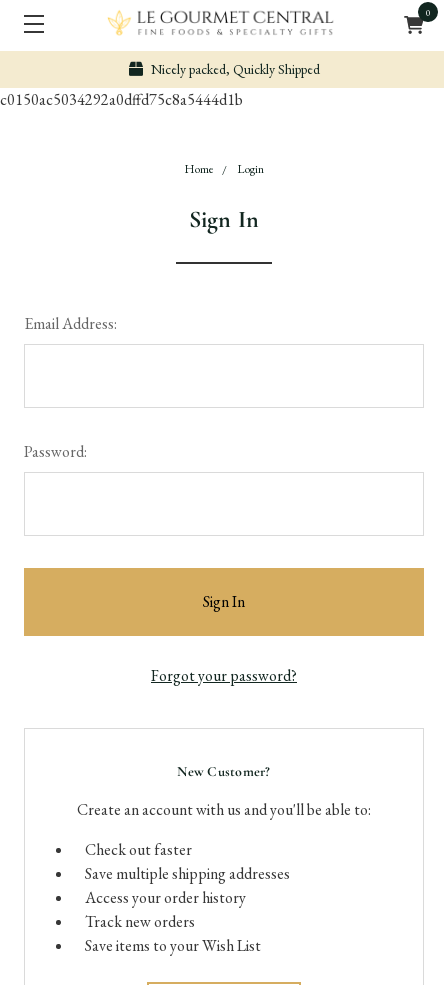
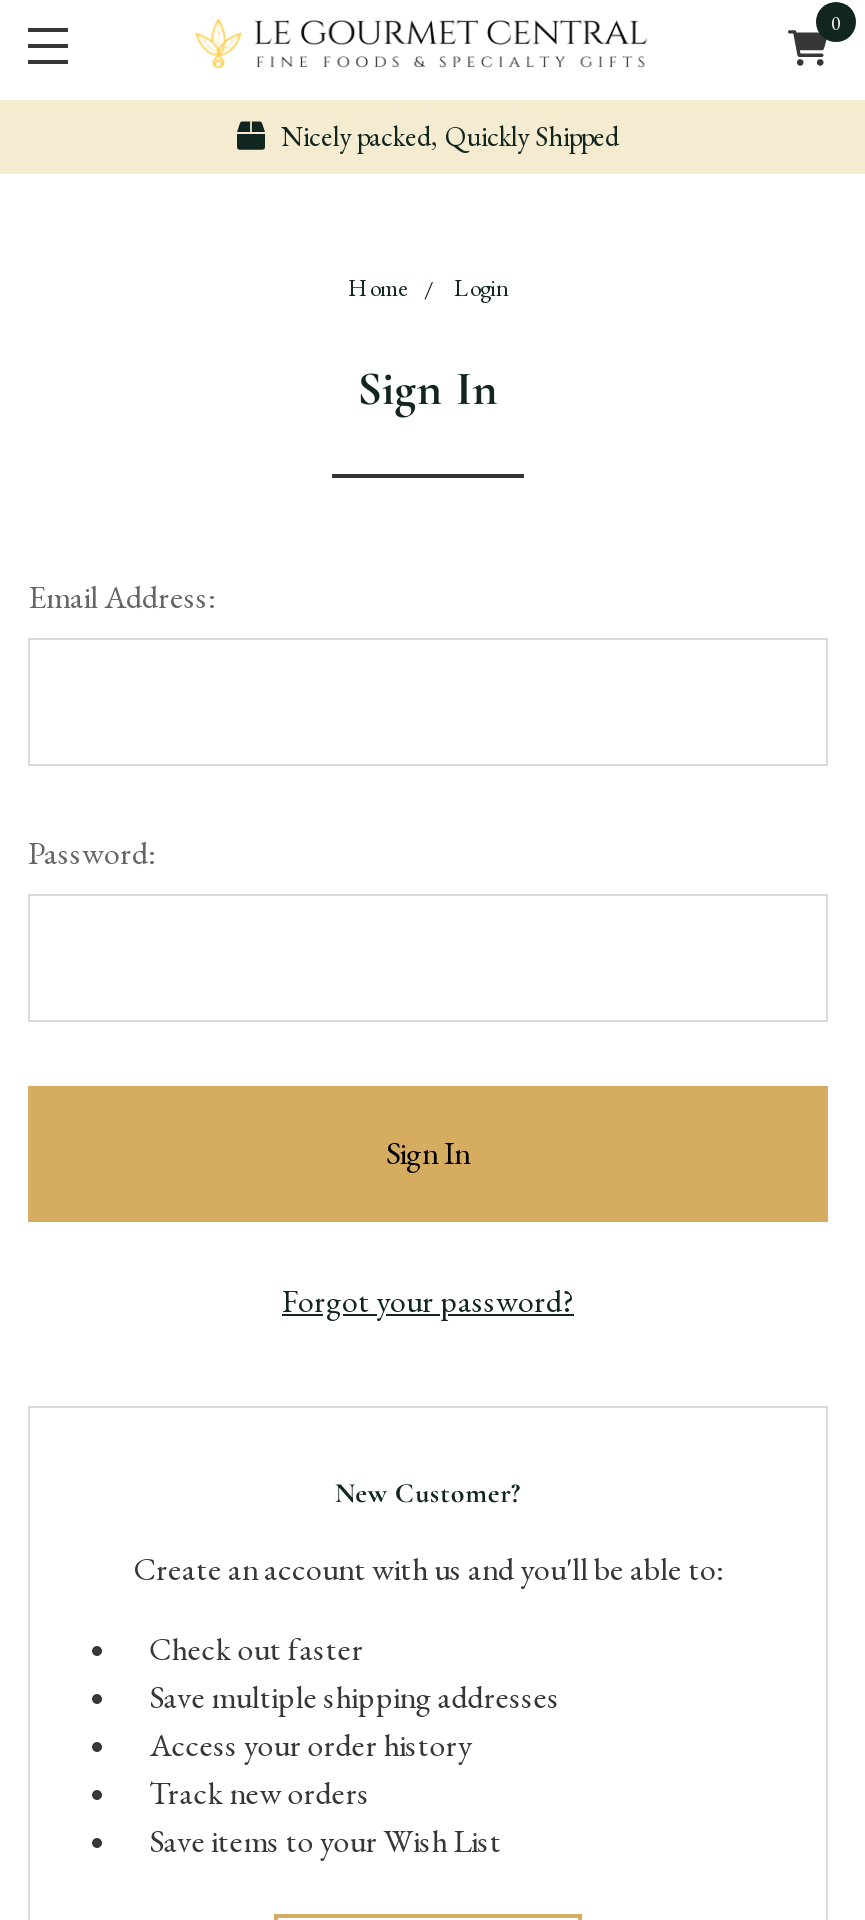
- c0150ac5034292a0dffd75c8a5444d1b
